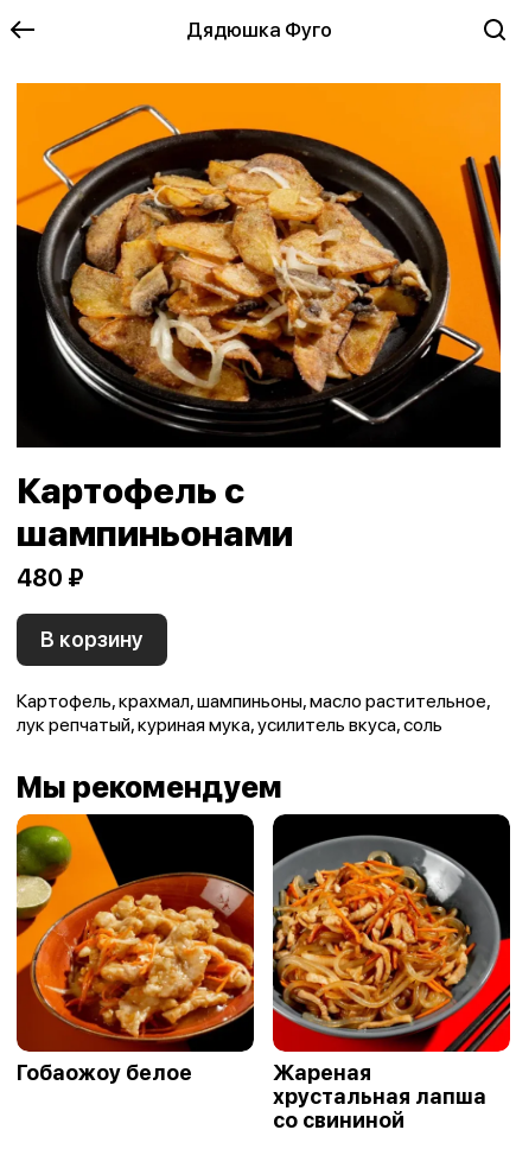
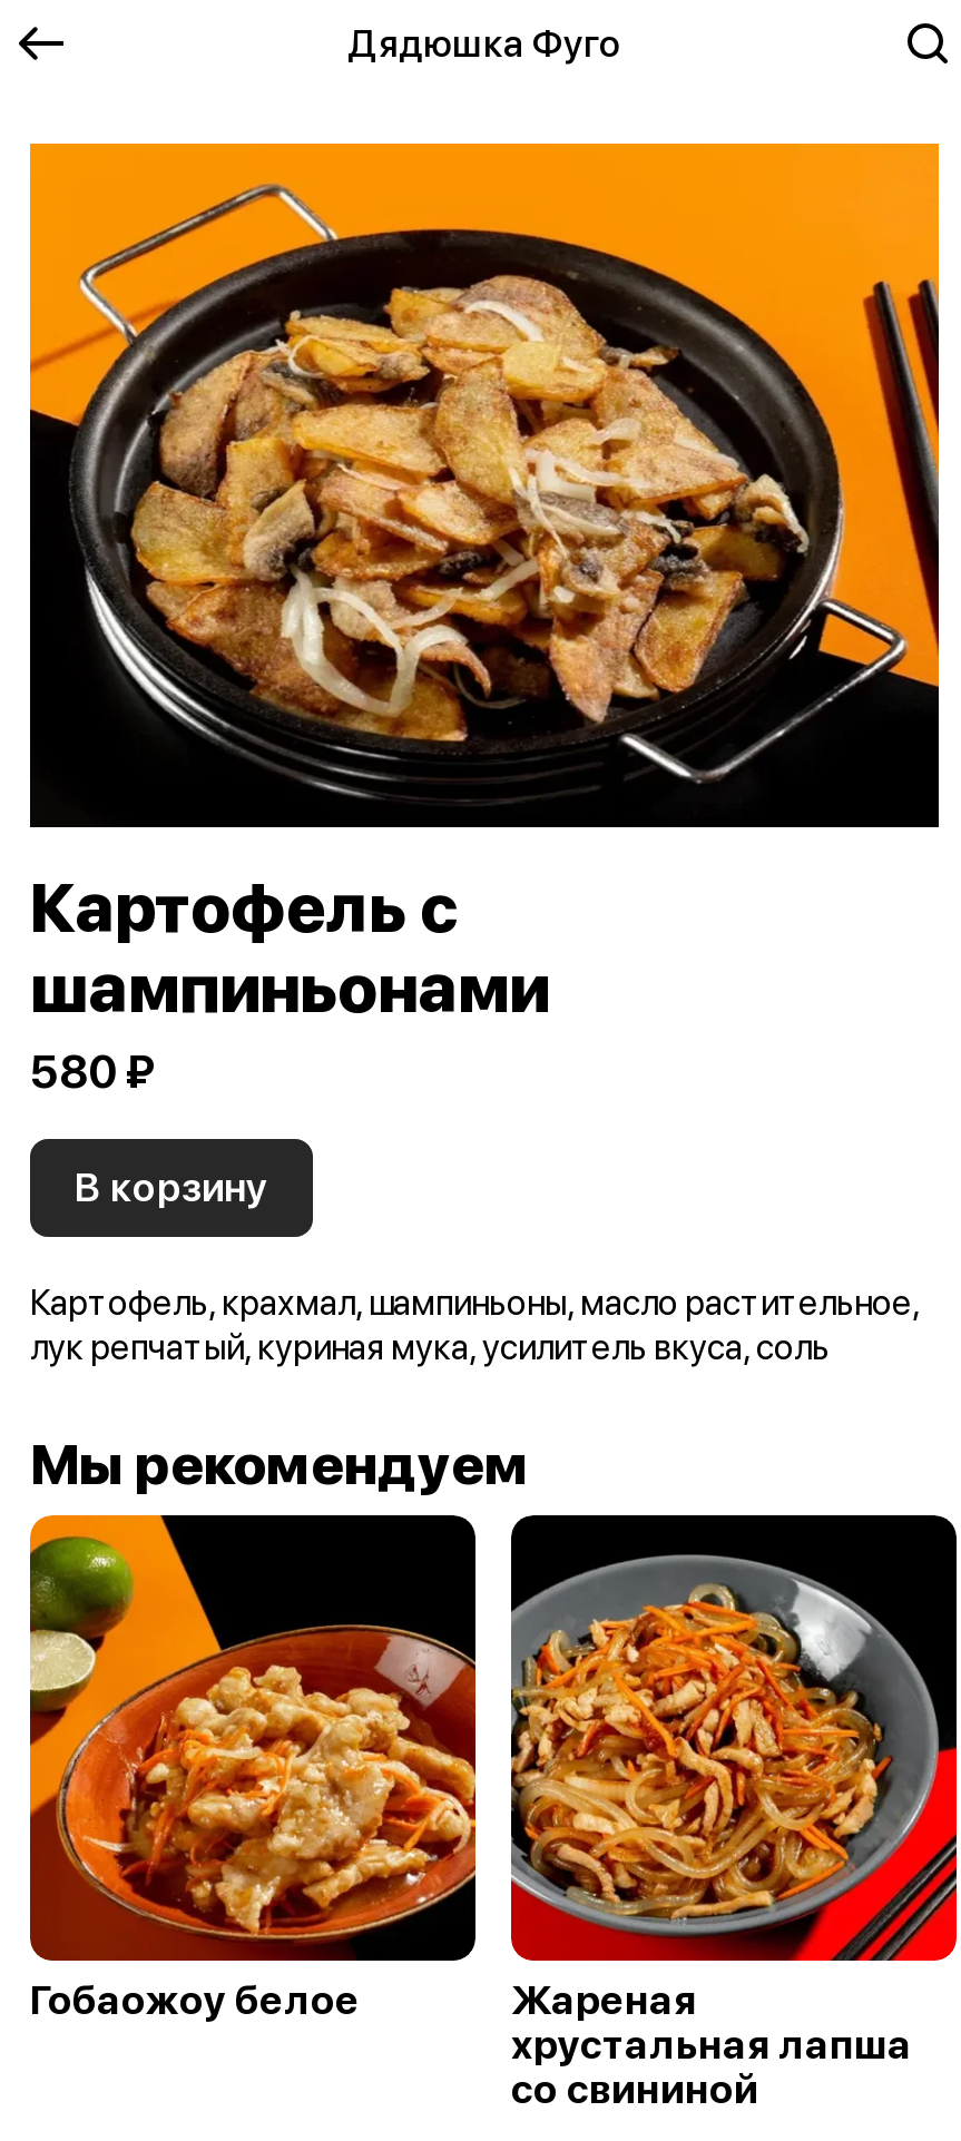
- 480 ₽
+ 580 ₽
